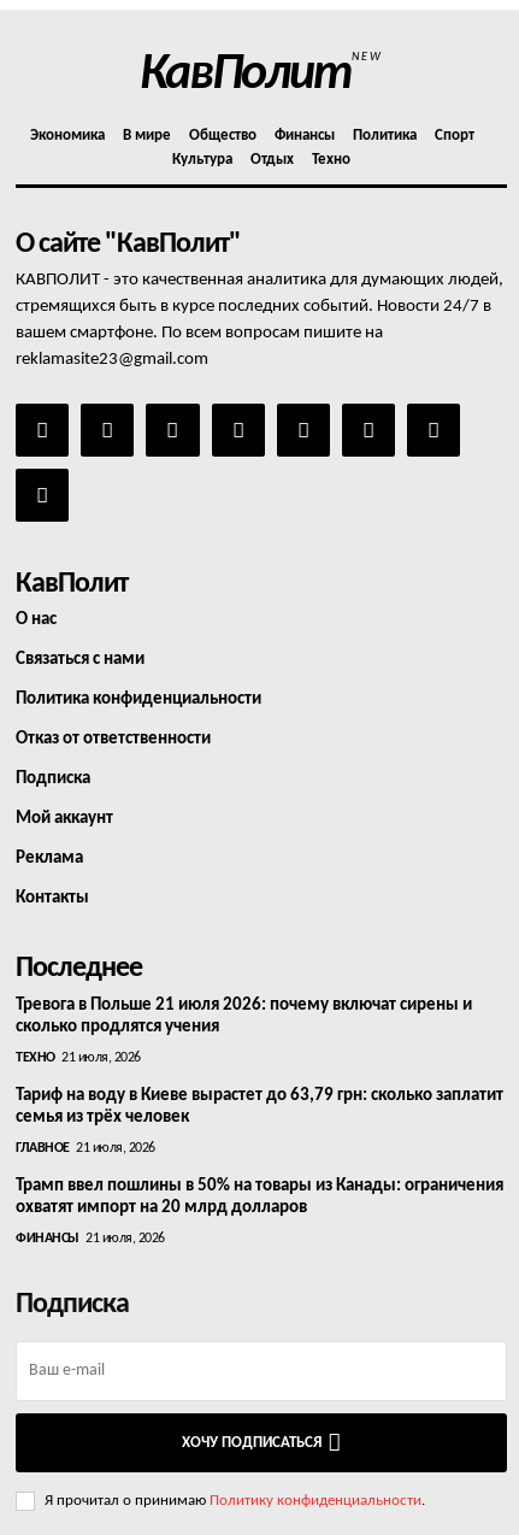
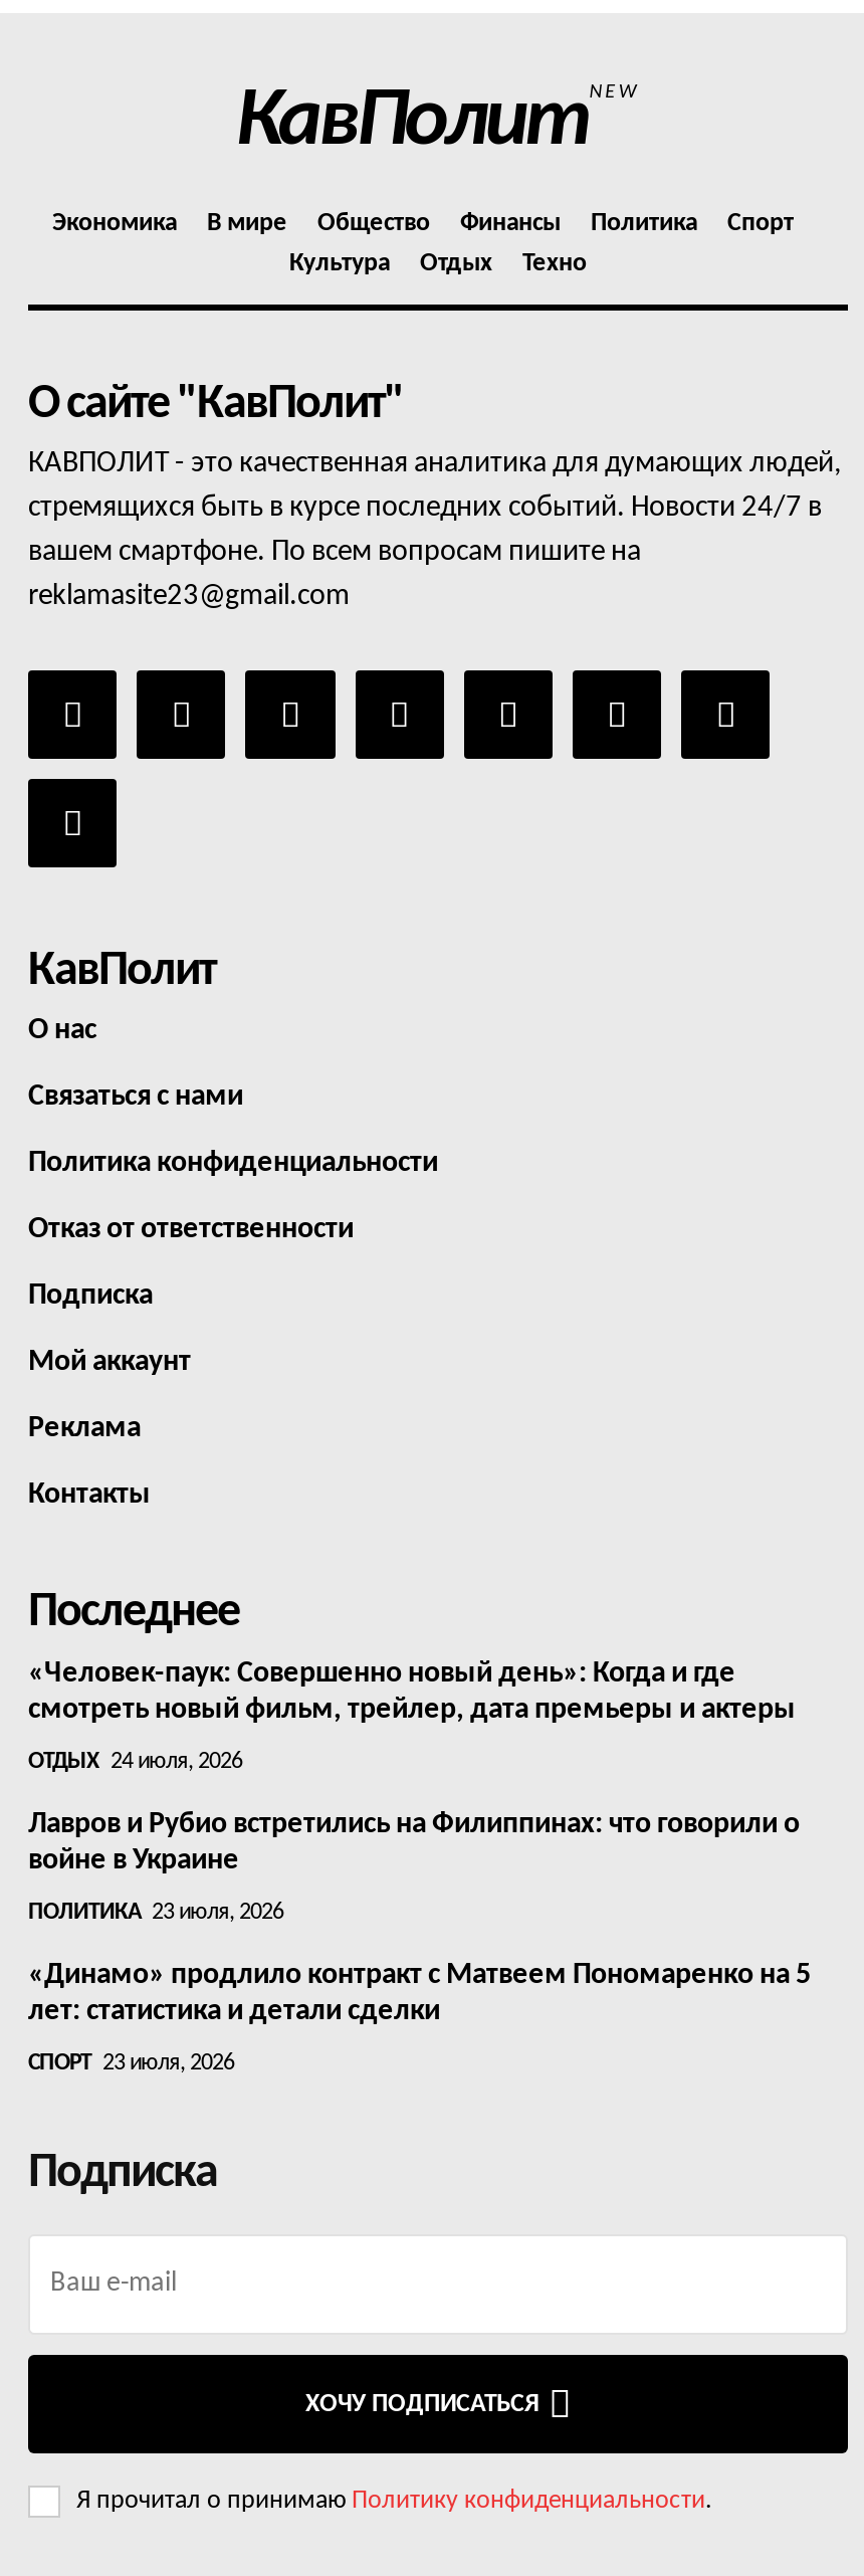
- Тревога в Польше 21 июля 2026: почему включат сирены и
- сколько продлятся учения
+ «Человек-паук: Совершенно новый день»: Когда и где
+ смотреть новый фильм, трейлер, дата премьеры и актеры

- ТЕХНО 21 июля, 2026
+ ОТДЫХ 24 июля, 2026

- Тариф на воду в Киеве вырастет до 63,79 грн: сколько заплатит
- семья из трёх человек
+ Лавров и Рубио встретились на Филиппинах: что говорили о
+ войне в Украине

- ГЛАВНОЕ 21 июля, 2026
+ ПОЛИТИКА 23 июля, 2026

- Трамп ввел пошлины в 50% на товары из Канады: ограничения
- охватят импорт на 20 млрд долларов
+ «Динамо» продлило контракт с Матвеем Пономаренко на 5
+ лет: статистика и детали сделки

- ФИНАНСЫ 21 июля, 2026
+ СПОРТ 23 июля, 2026
